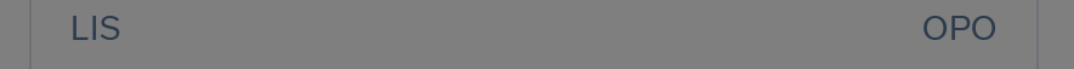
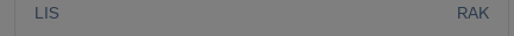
- OPO
+ RAK
